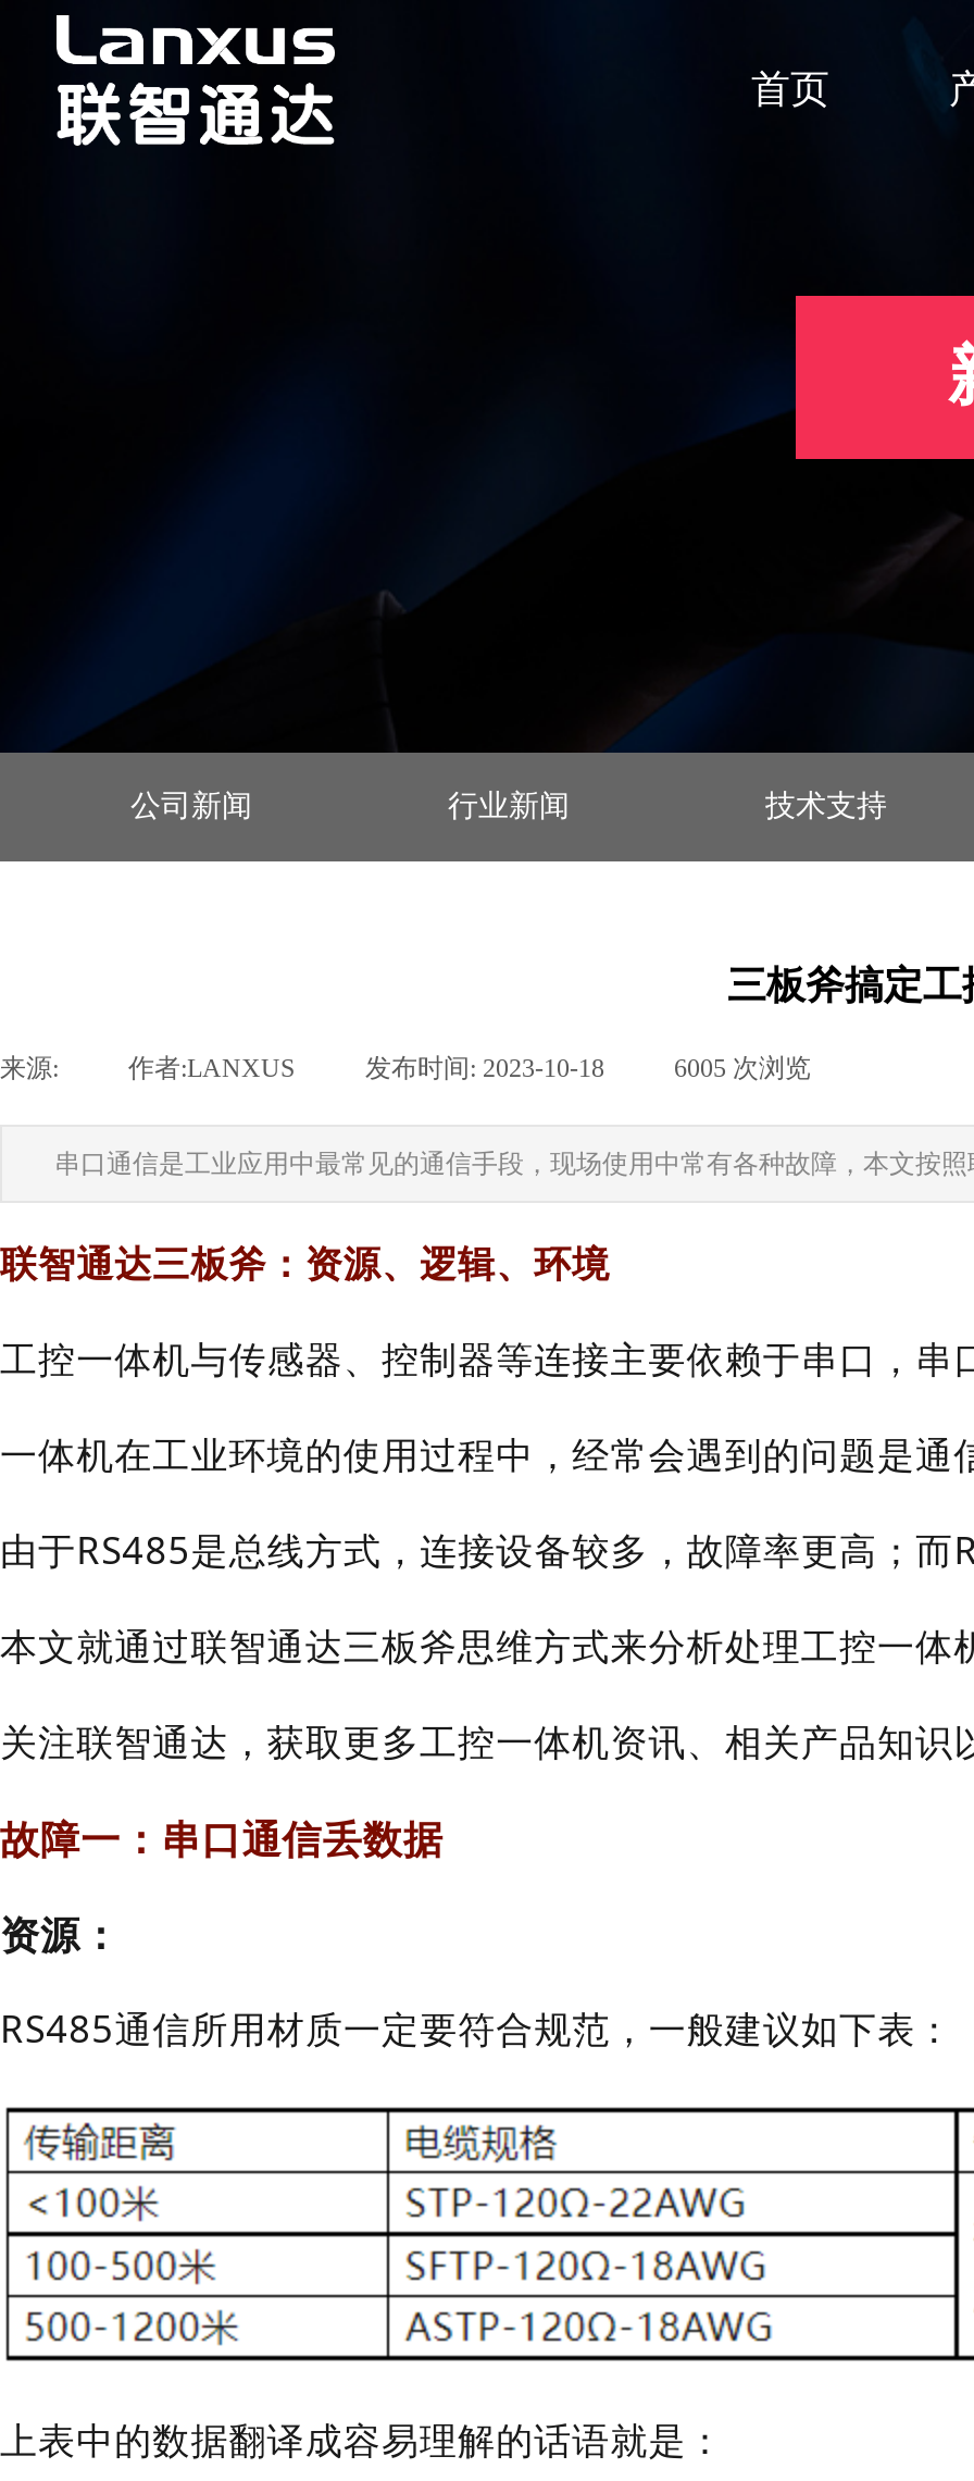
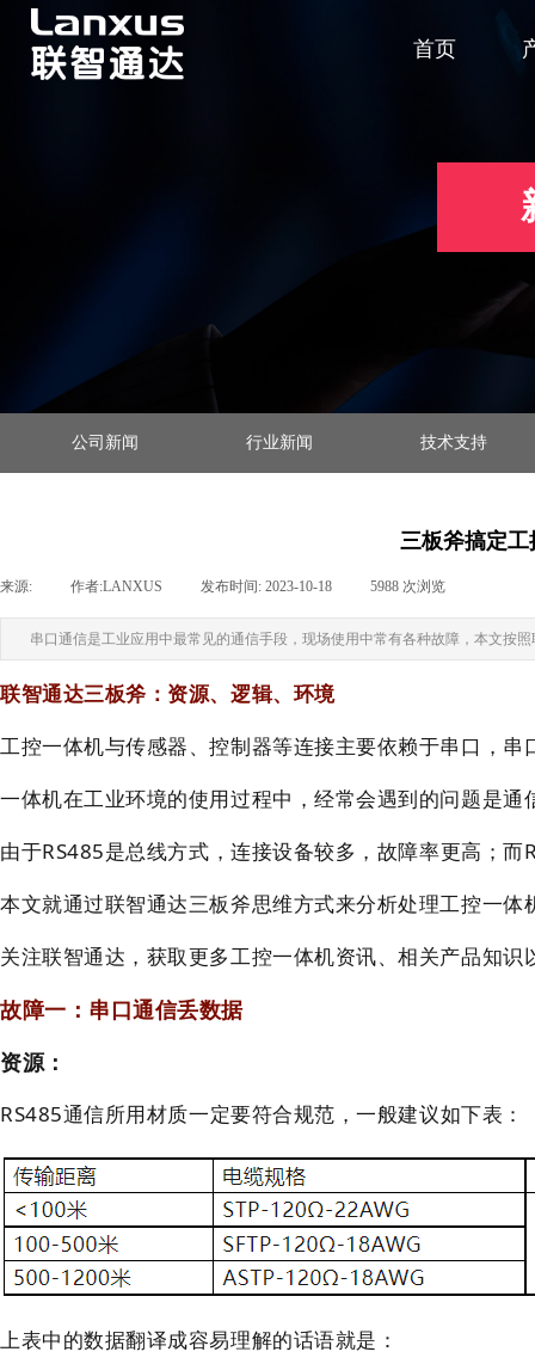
- 6005次浏览
+ 5988次浏览
